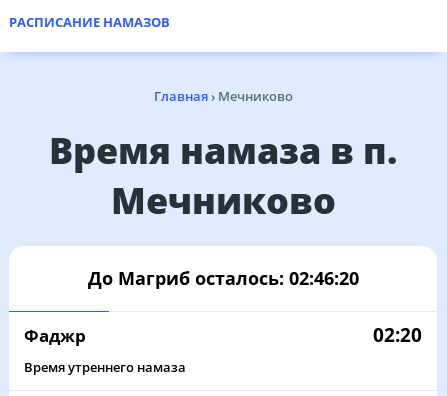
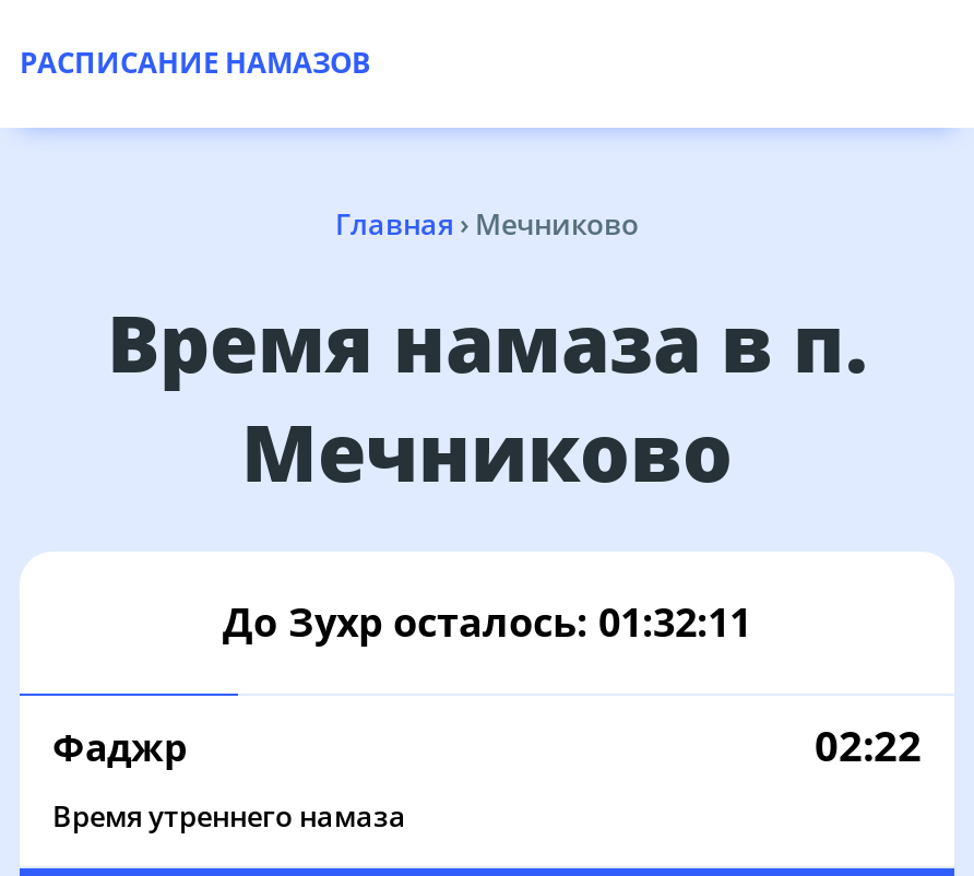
- До Магриб осталось: 02:46:20
+ До Зухр осталось: 01:32:11

- 02:20
+ 02:22
